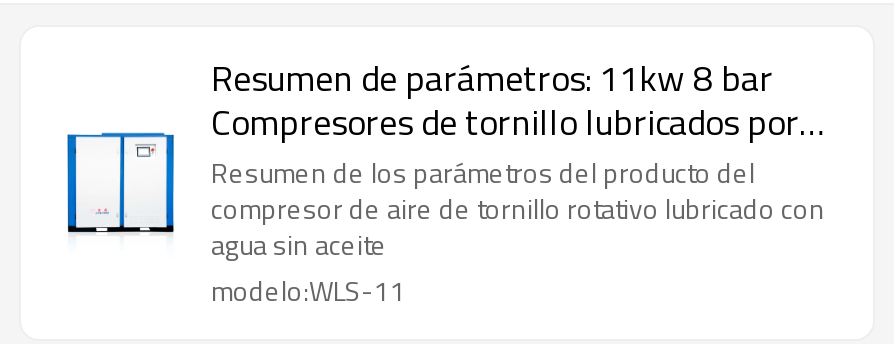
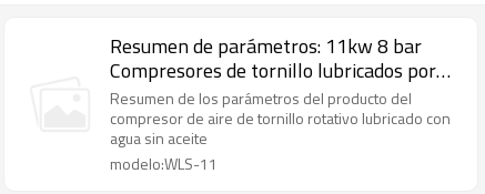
- [image]
